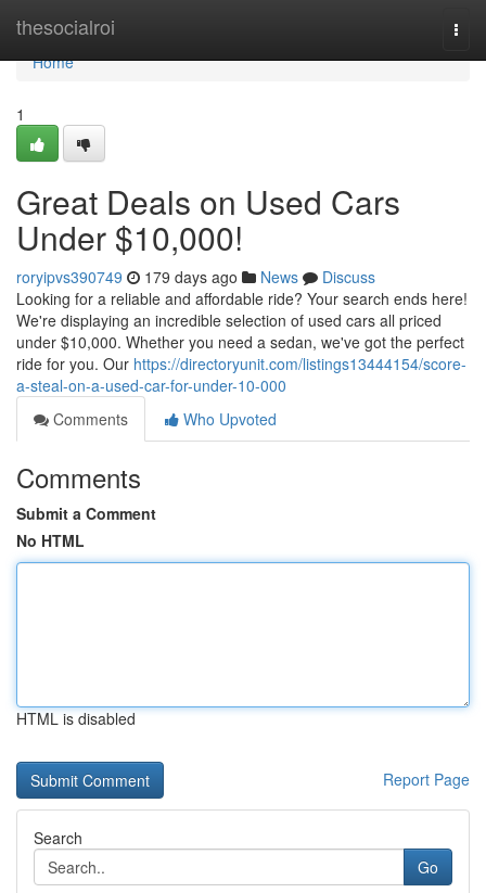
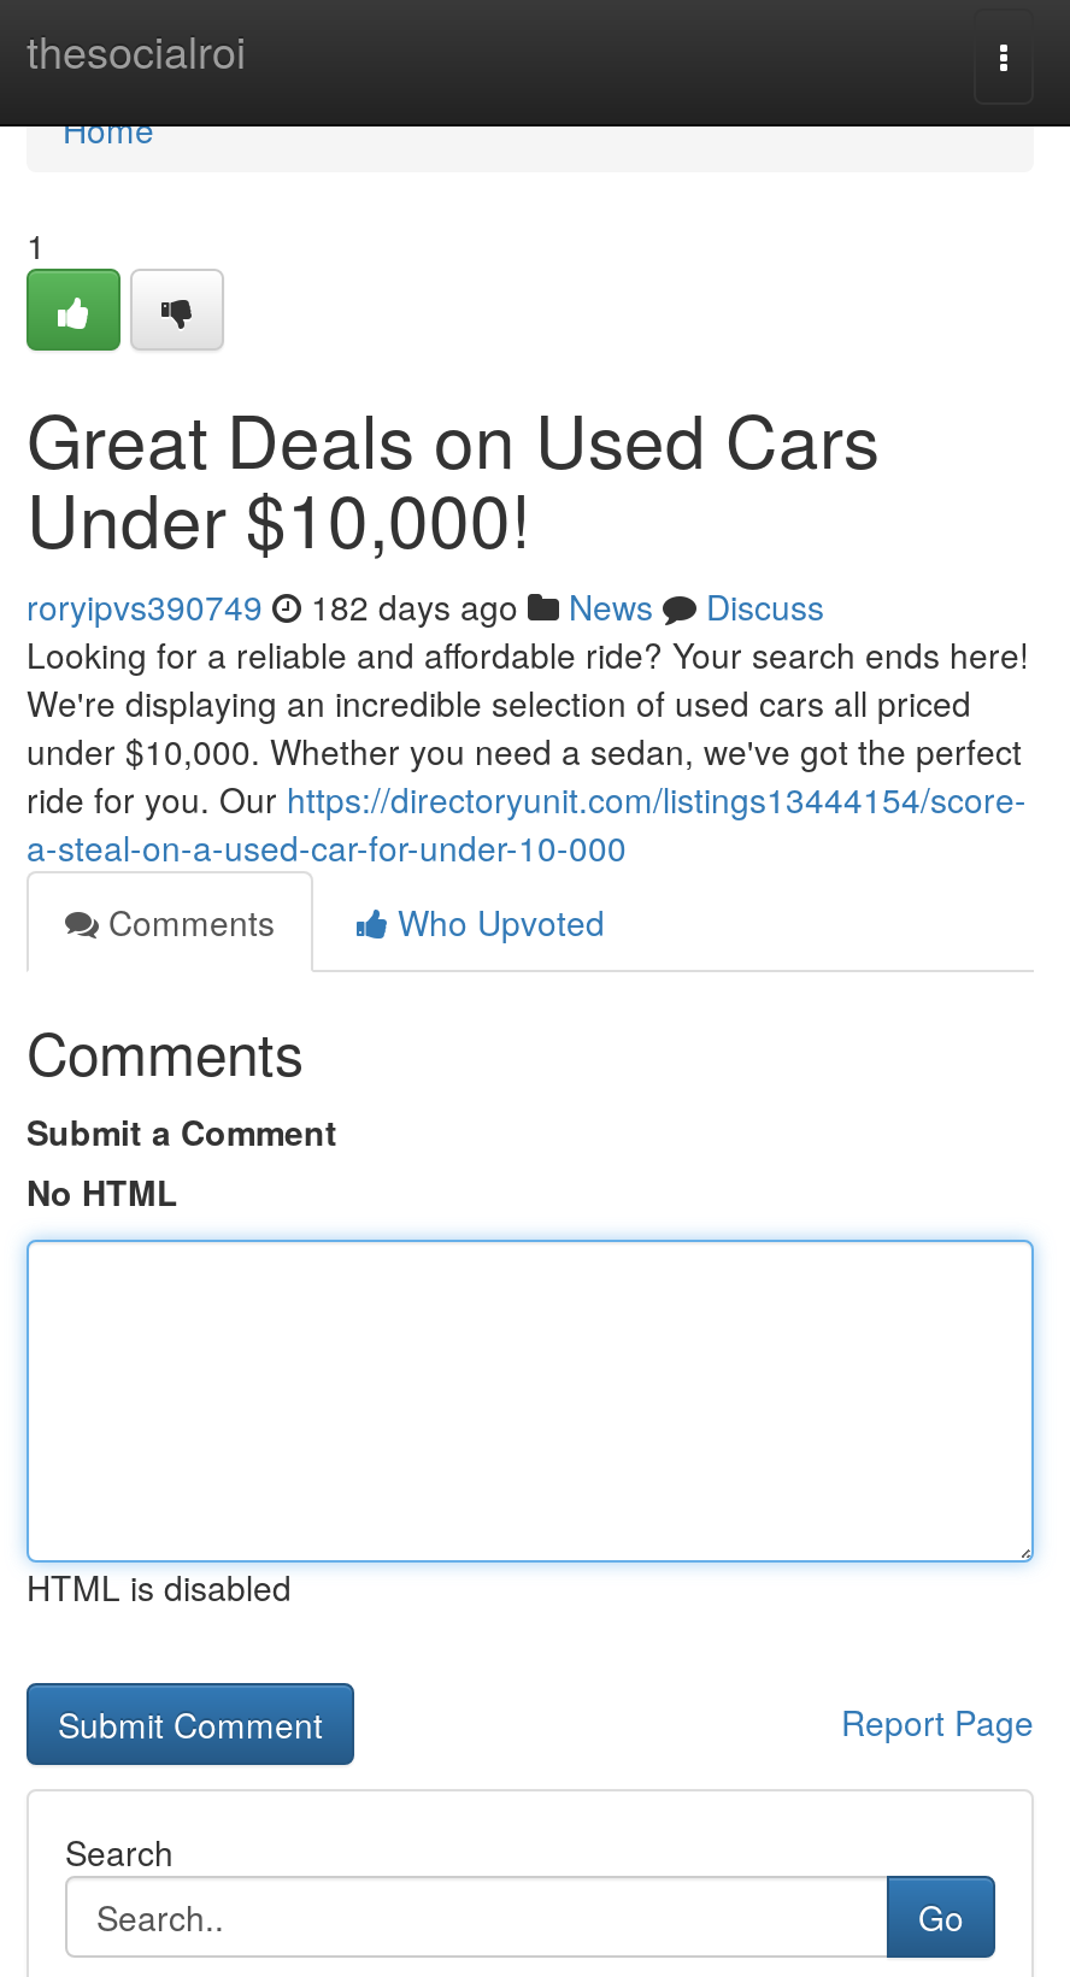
- roryipvs390749 179 days ago News Discuss
+ roryipvs390749 182 days ago News Discuss
